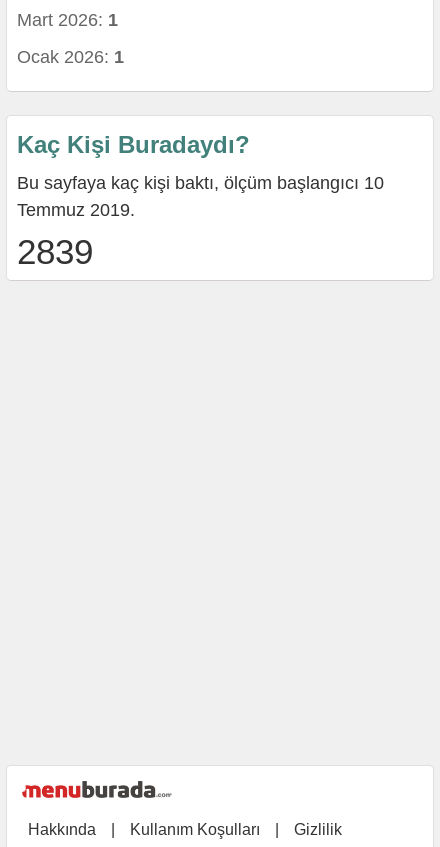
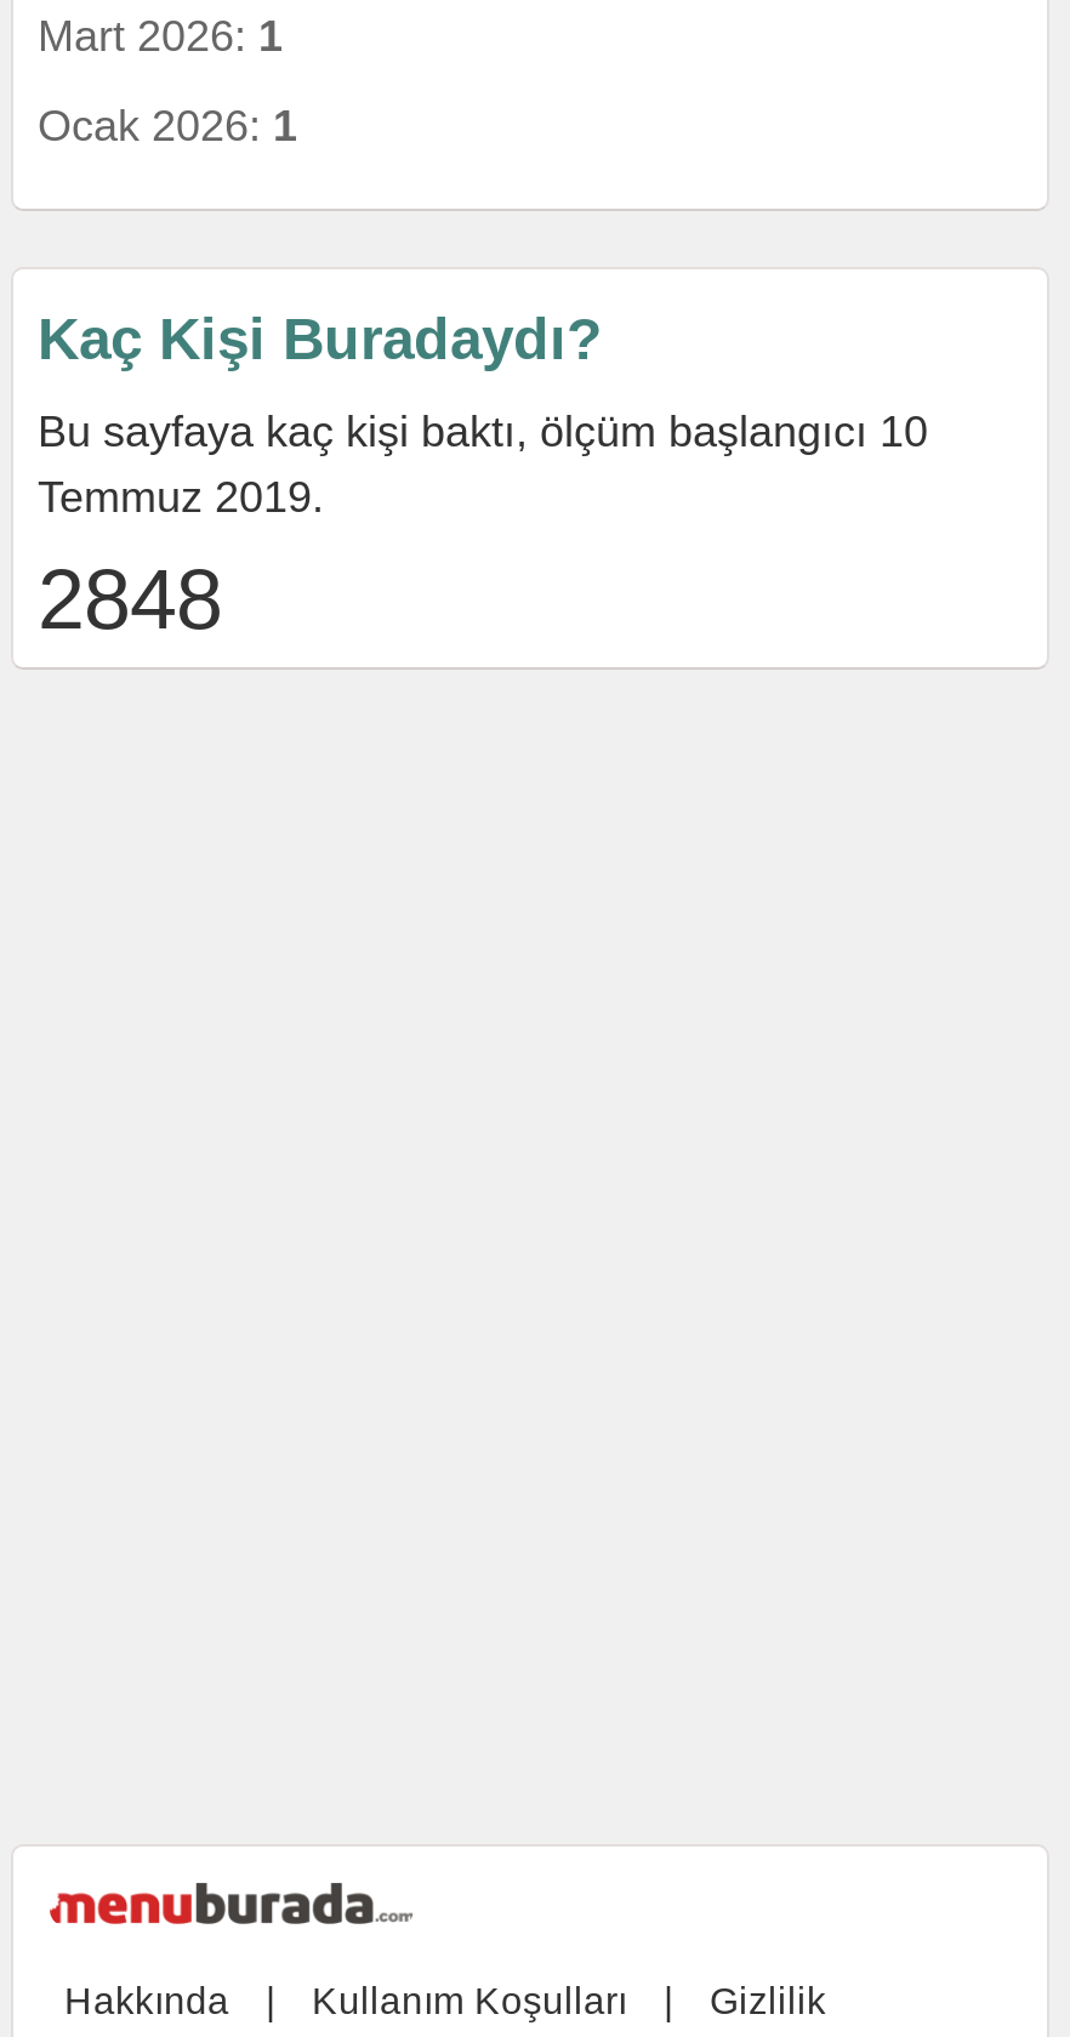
- 2839
+ 2848
